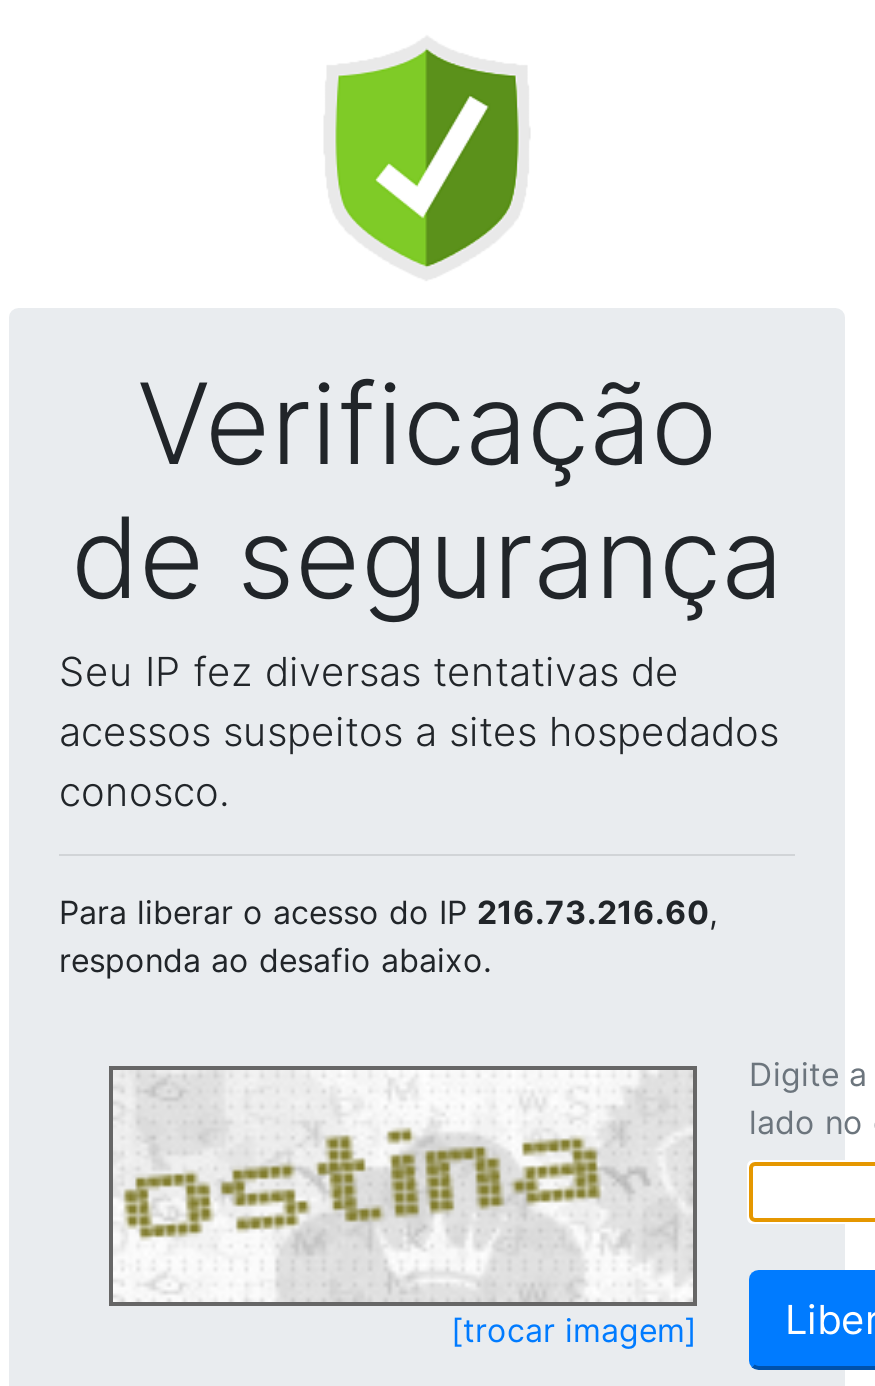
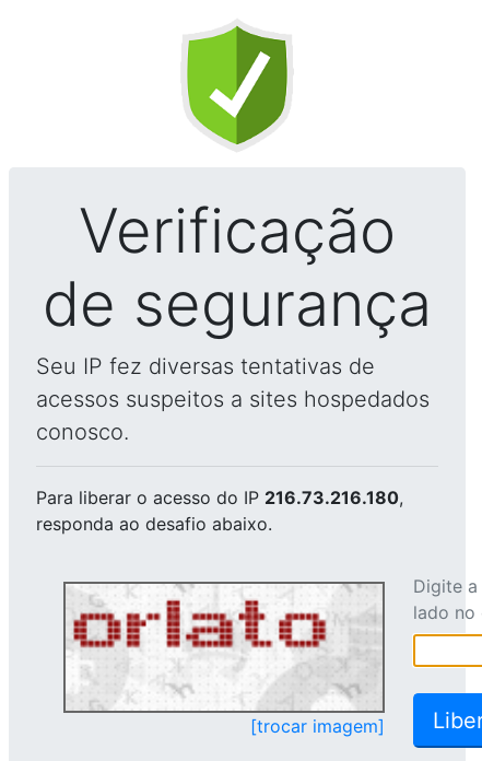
- Para liberar o acesso do IP 216.73.216.60,
+ Para liberar o acesso do IP 216.73.216.180,

- [image]
+ [image]
